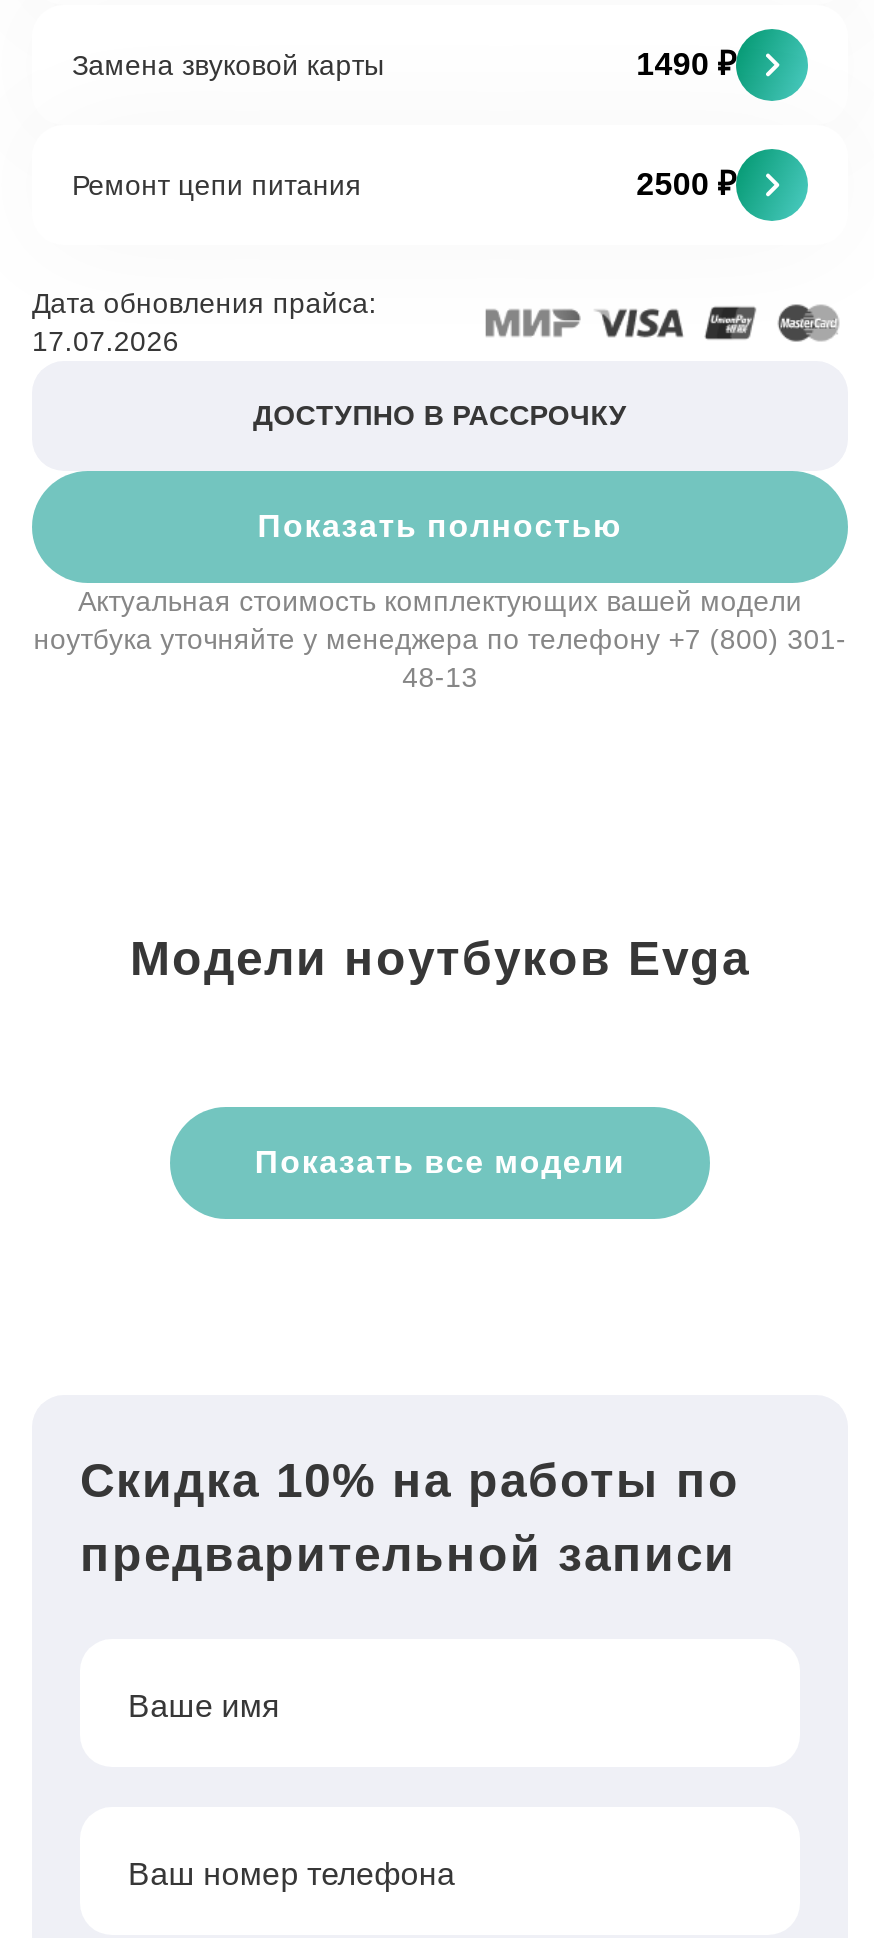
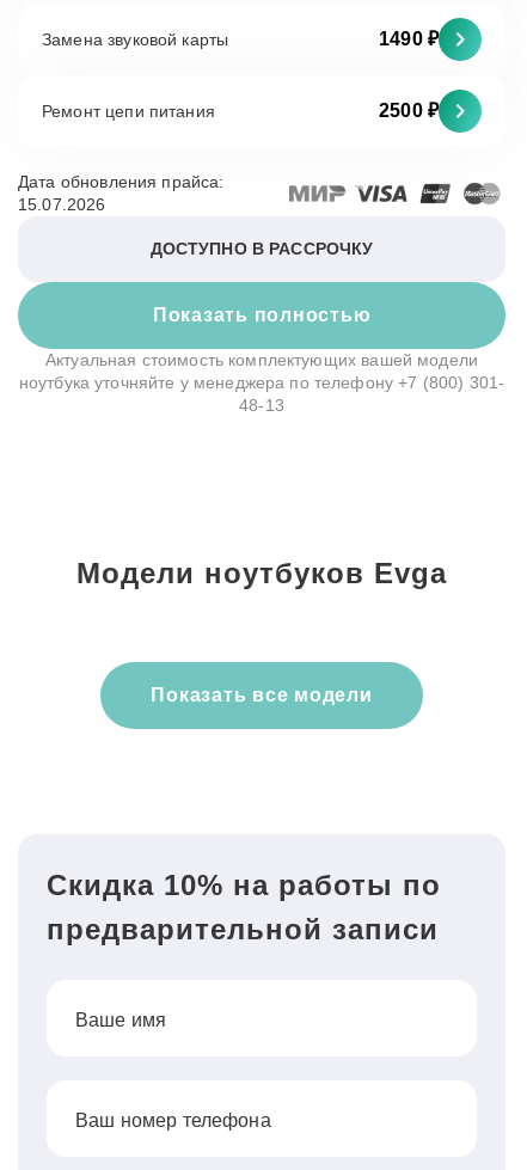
- 17.07.2026
+ 15.07.2026
